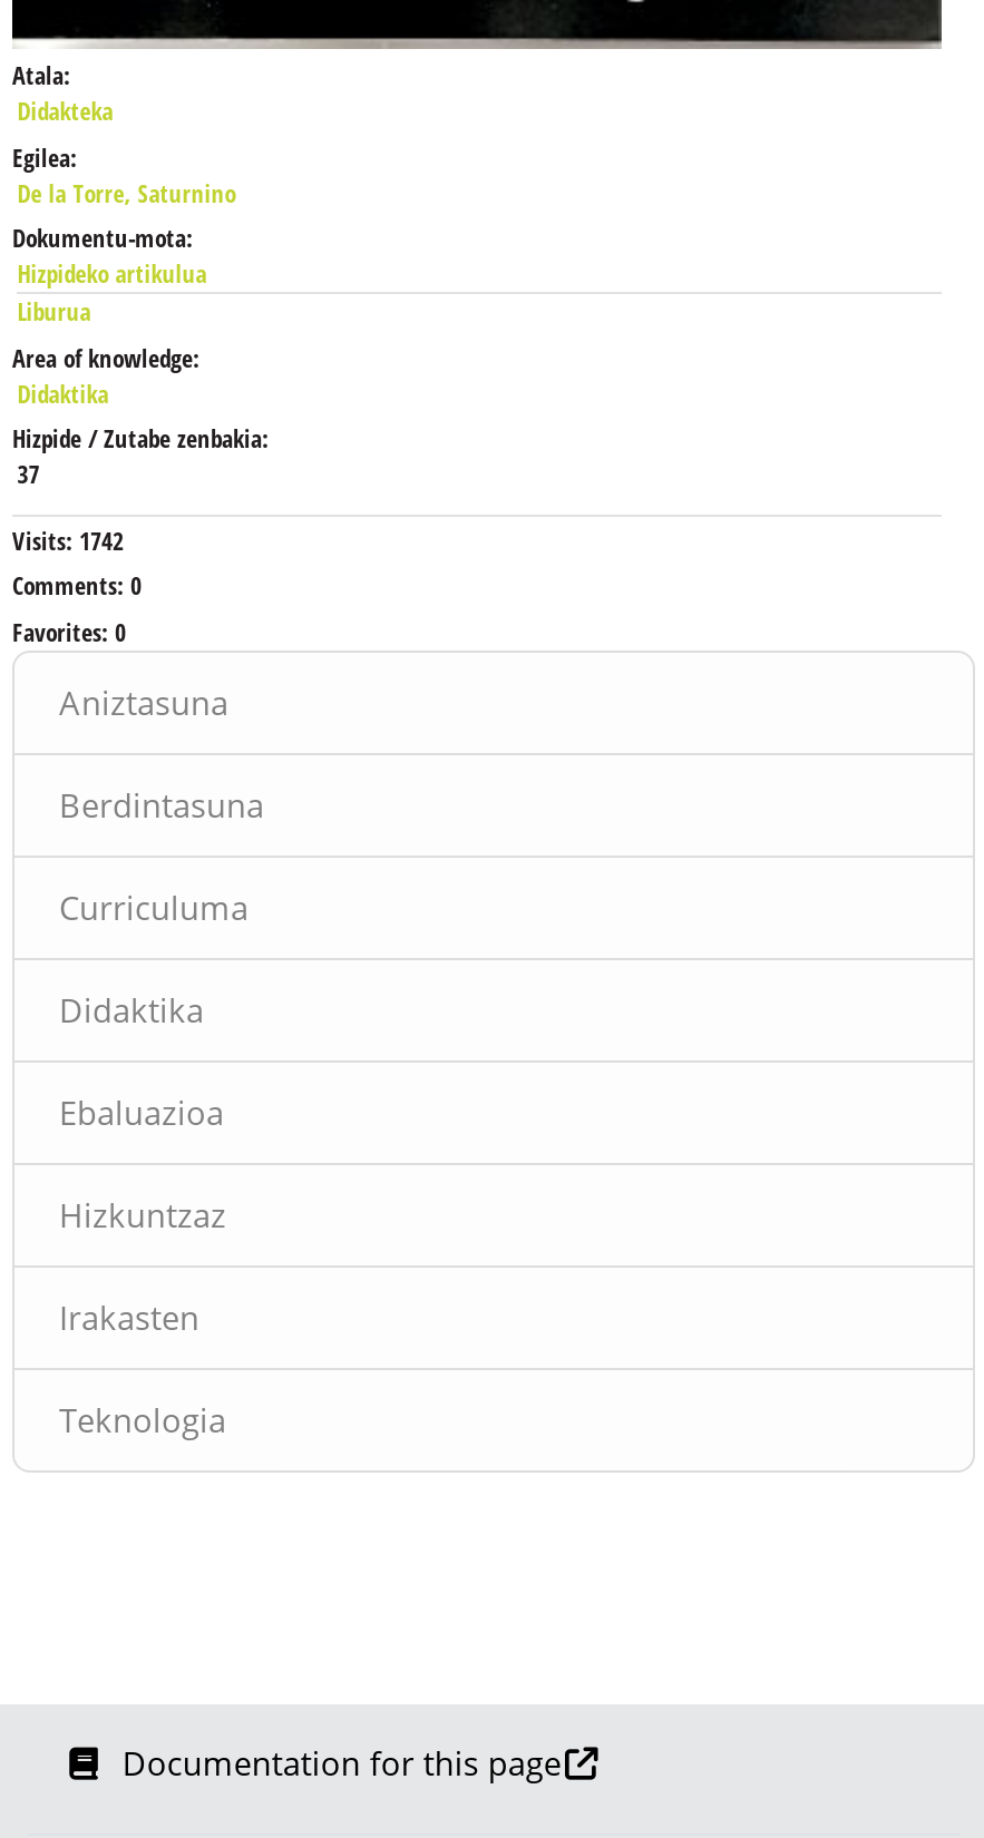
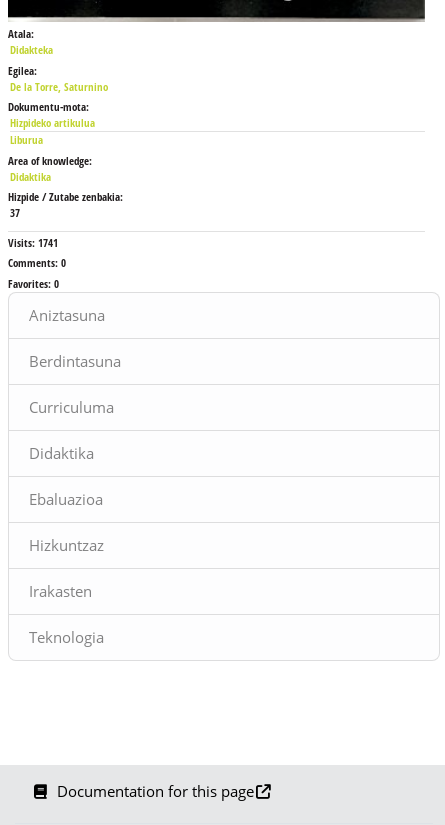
- Visits: 1742
+ Visits: 1741
